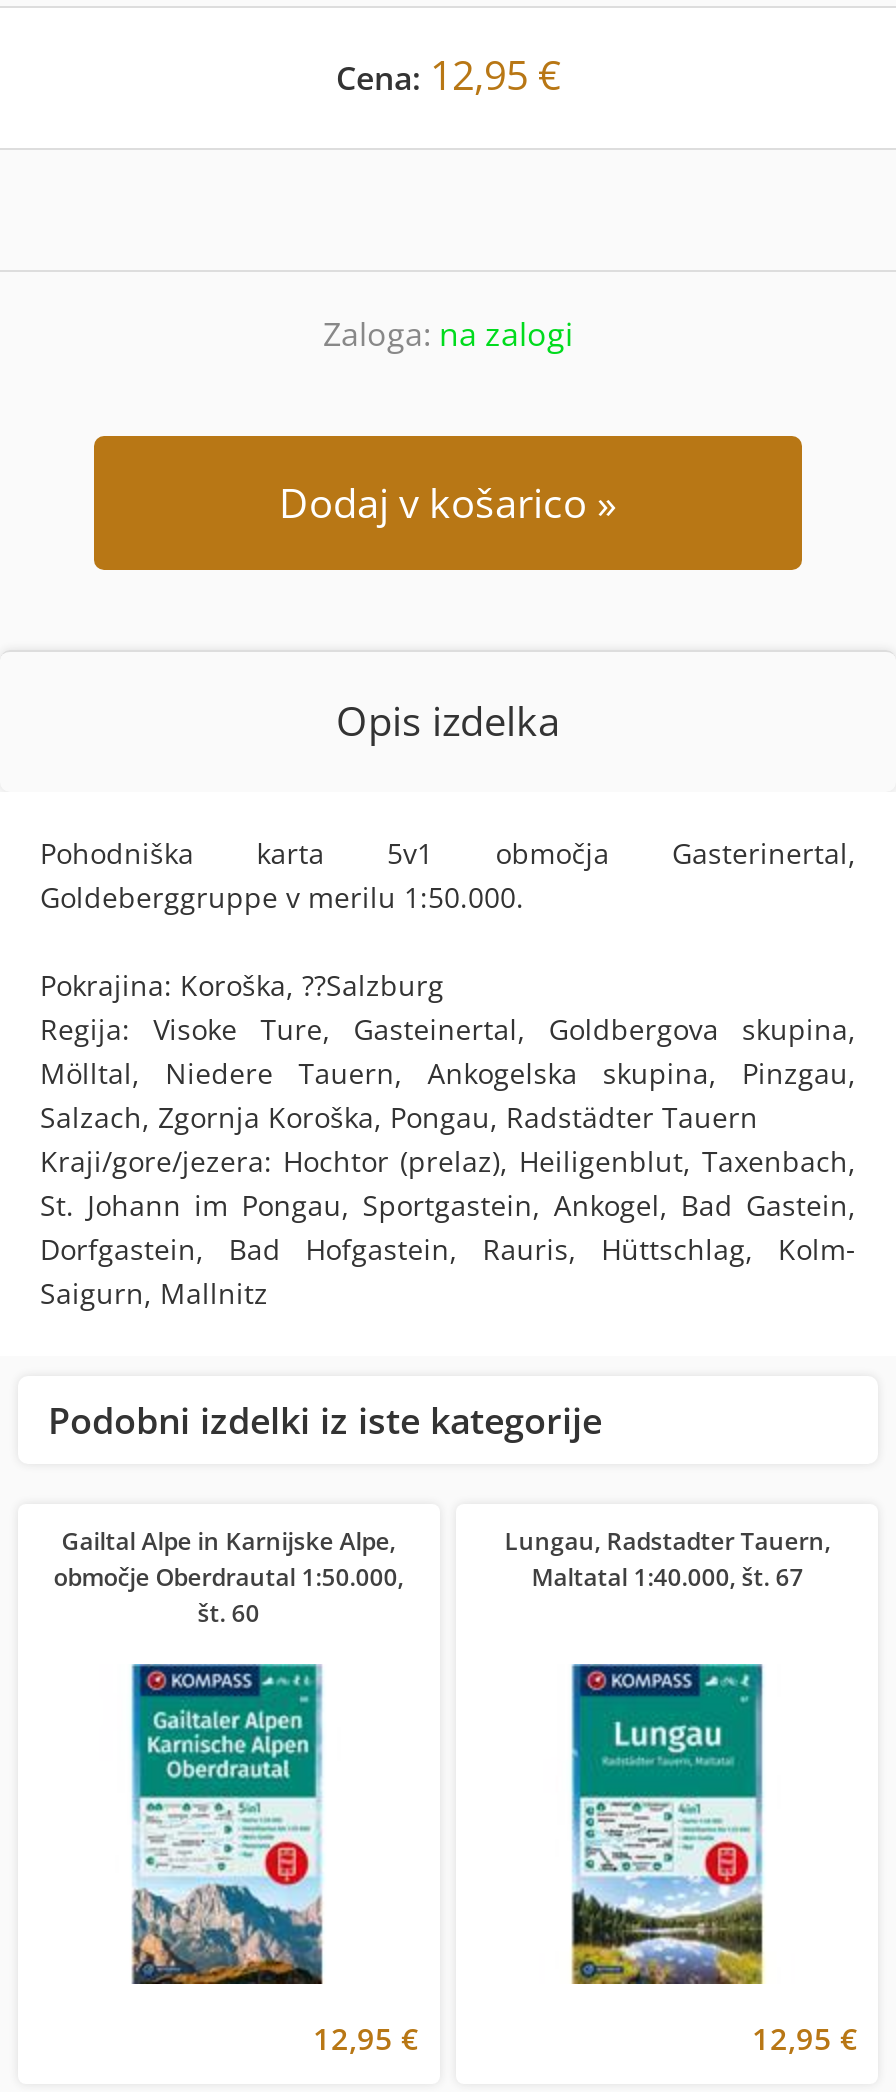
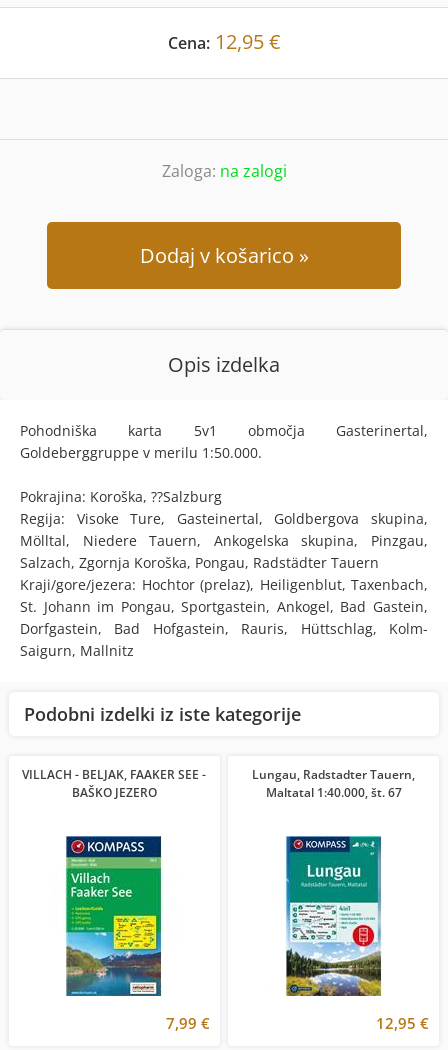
- Gailtal Alpe in Karnijske Alpe,
- območje Oberdrautal 1:50.000,
- št. 60
+ VILLACH - BELJAK, FAAKER SEE -
+ BAŠKO JEZERO

- [image]
- 12,95 €
+ [image]
+ 7,99 €
